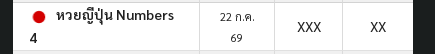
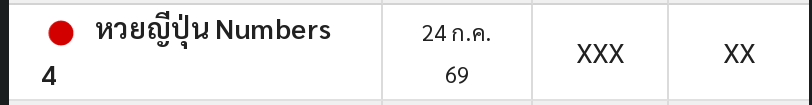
- 22 ก.ค.
+ 24 ก.ค.
